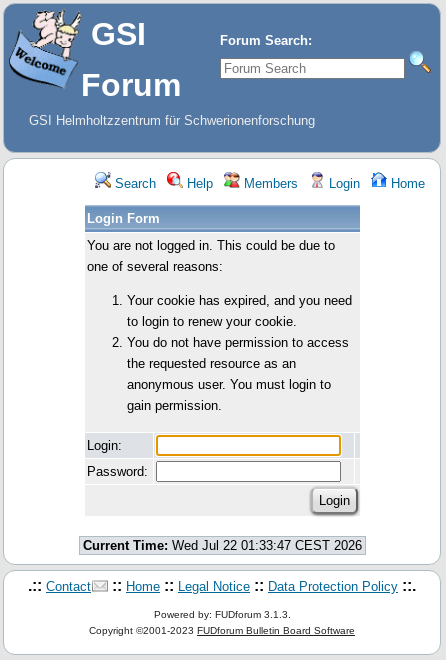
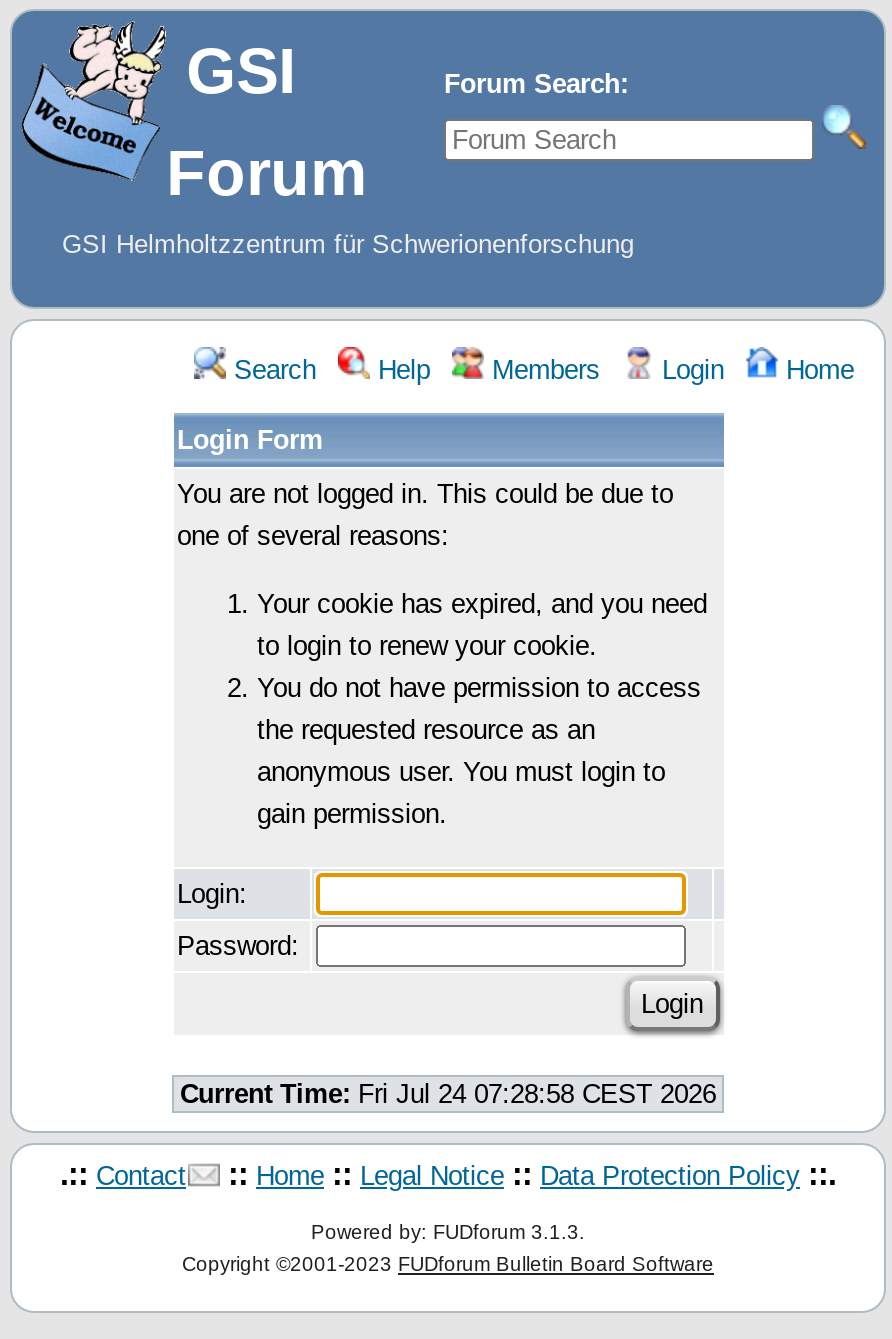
- Current Time: Wed Jul 22 01:33:47 CEST 2026
+ Current Time: Fri Jul 24 07:28:58 CEST 2026
